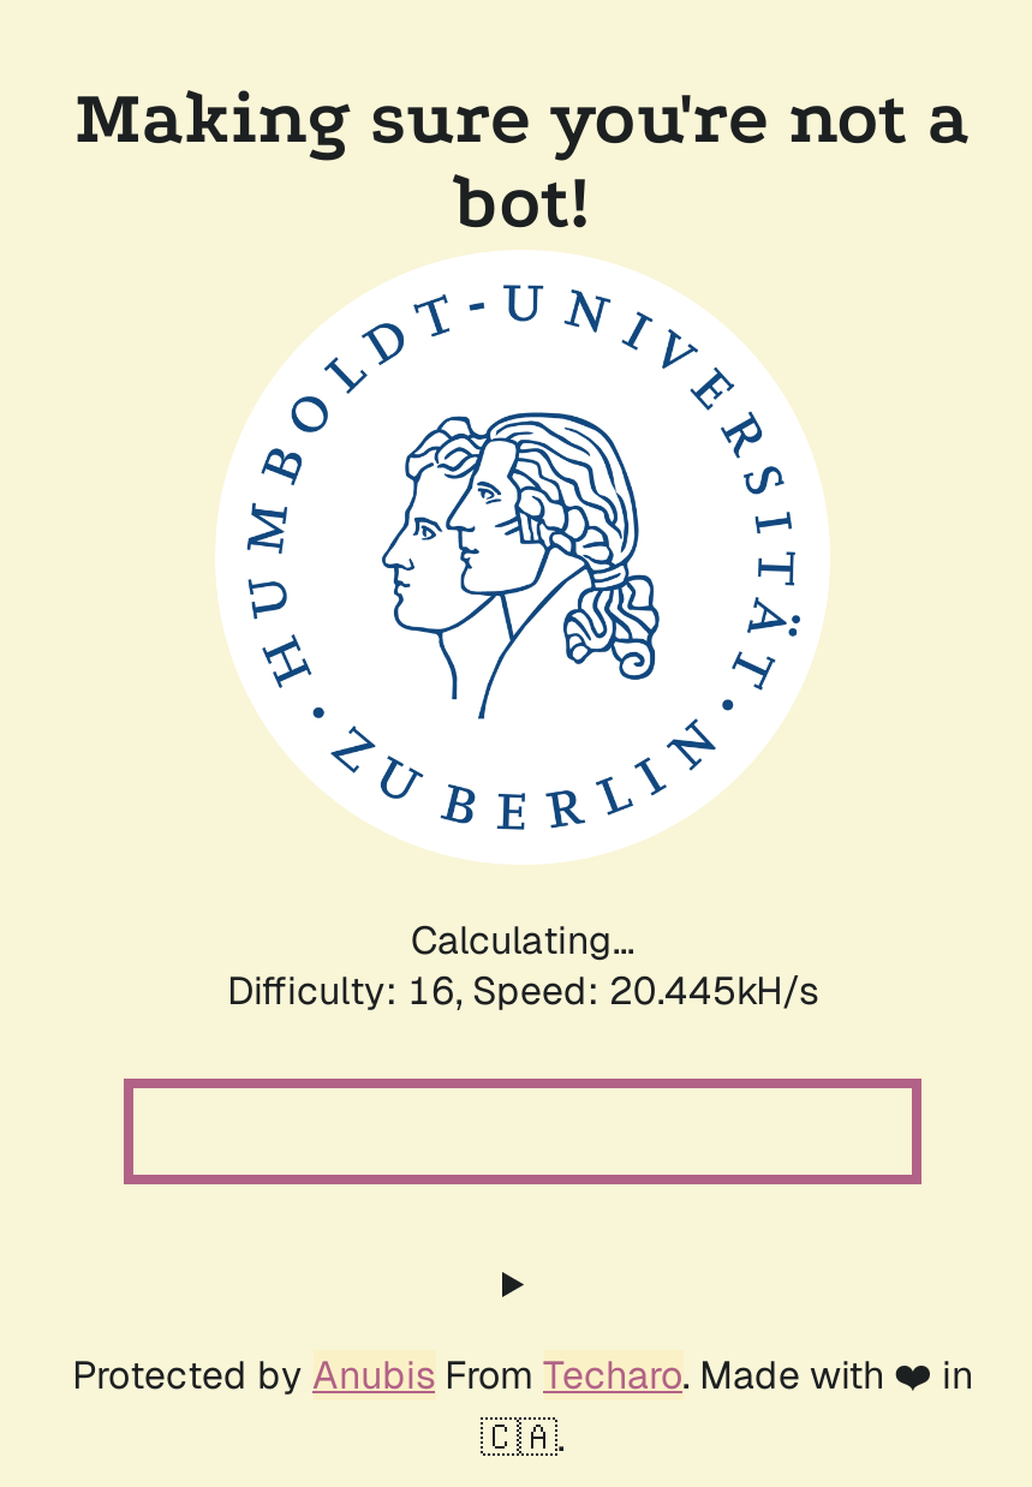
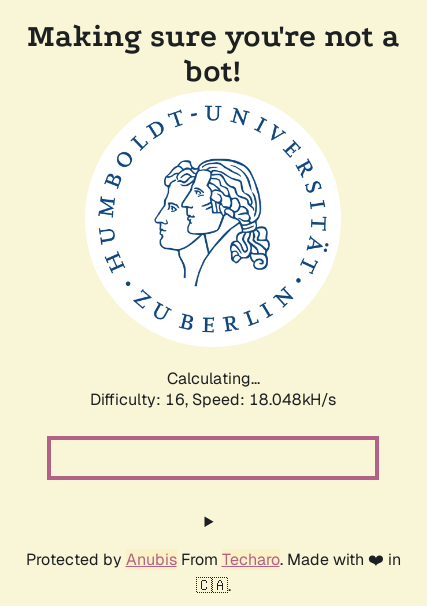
- Difficulty: 16, Speed: 20.445kH/s
+ Difficulty: 16, Speed: 18.048kH/s
